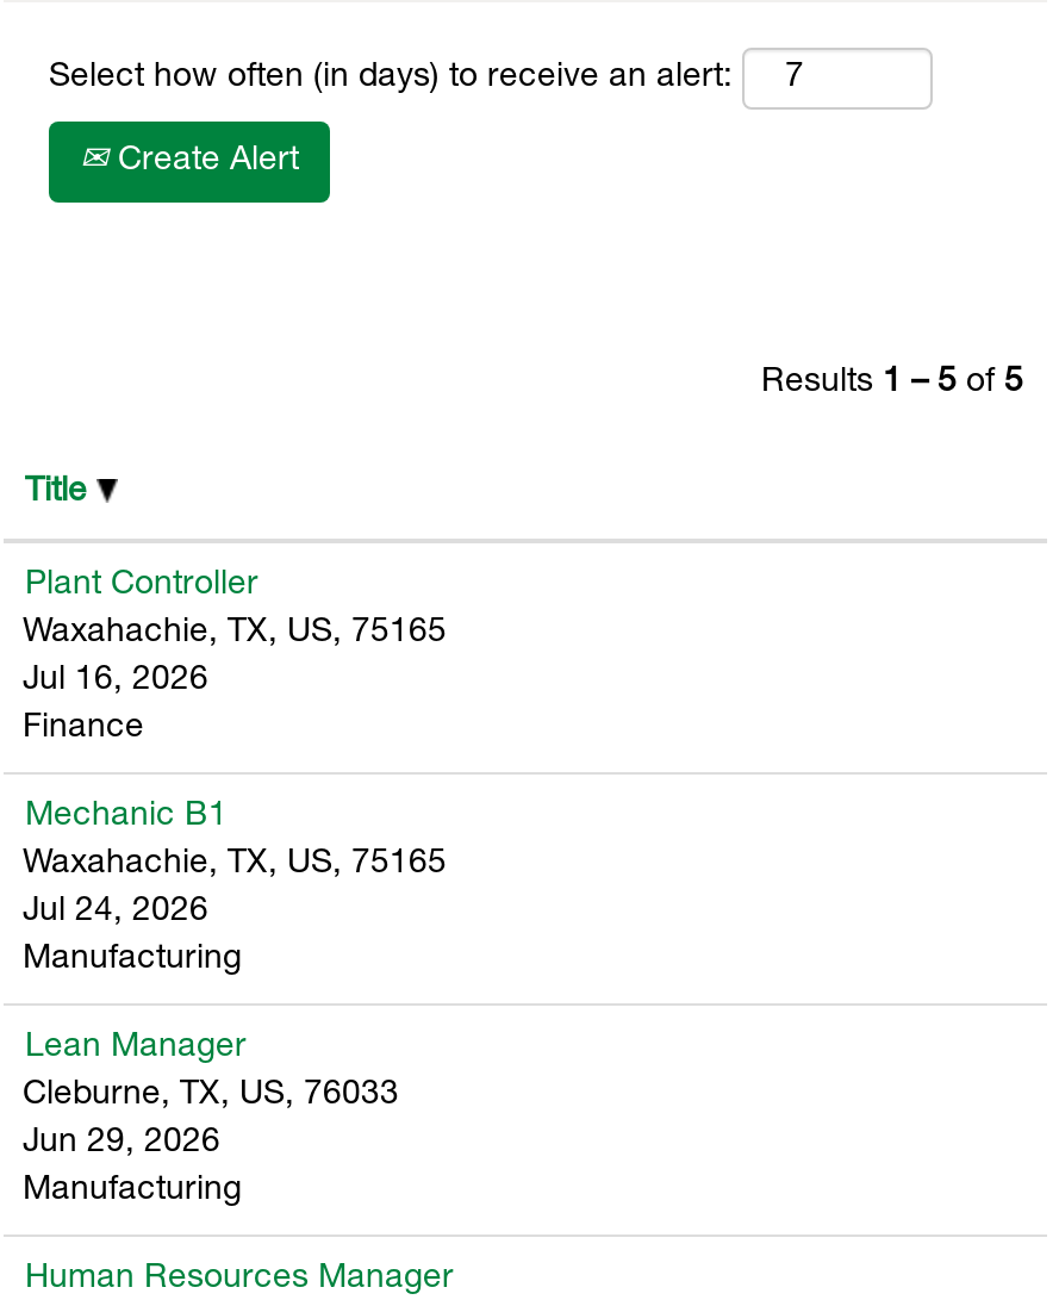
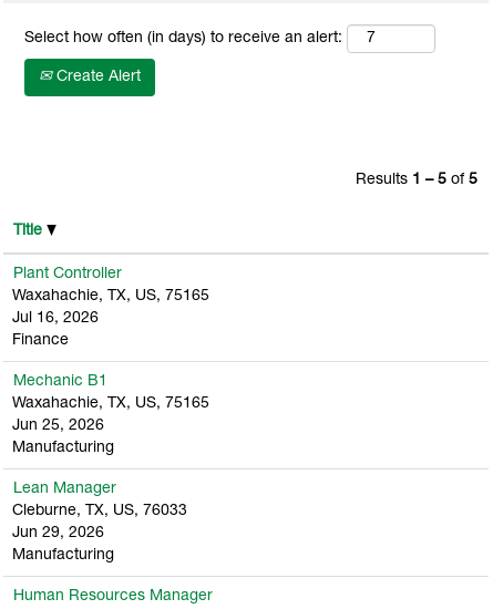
- Jul 24, 2026
+ Jun 25, 2026
